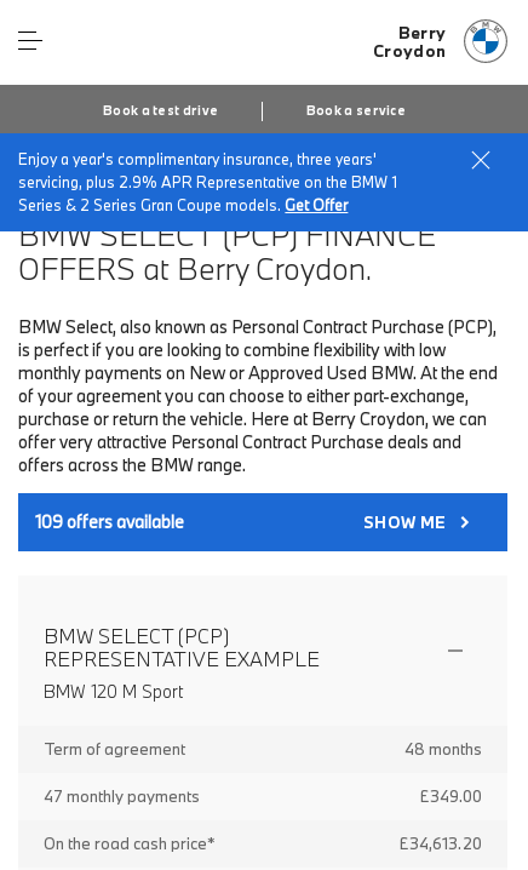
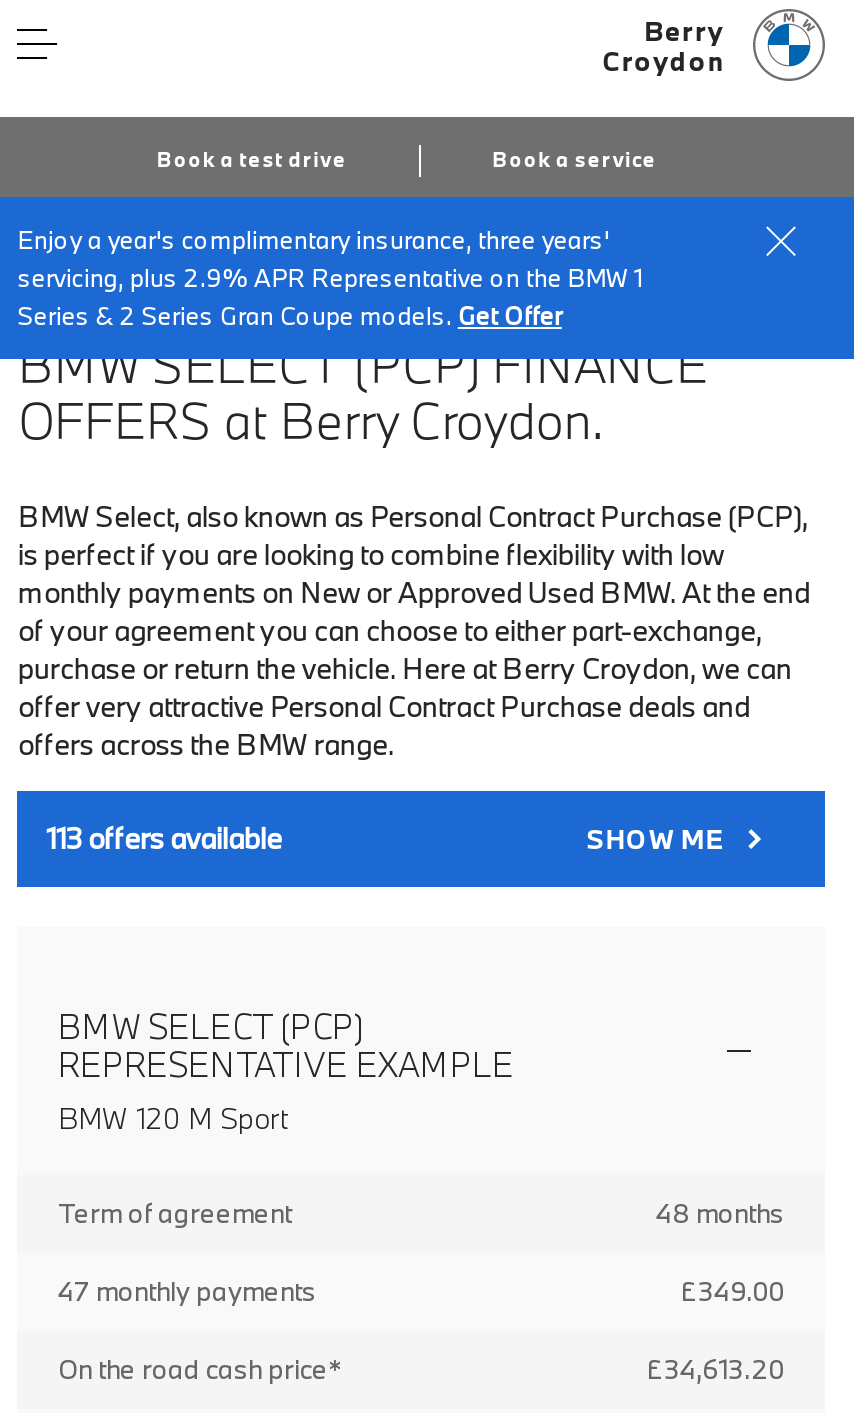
- 109 offers available
+ 113 offers available
